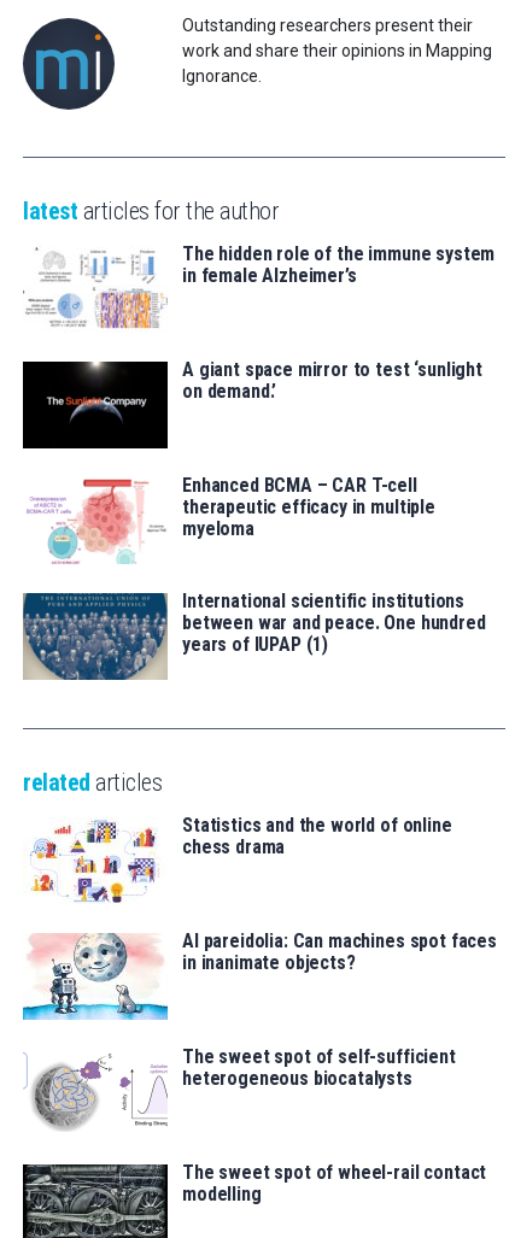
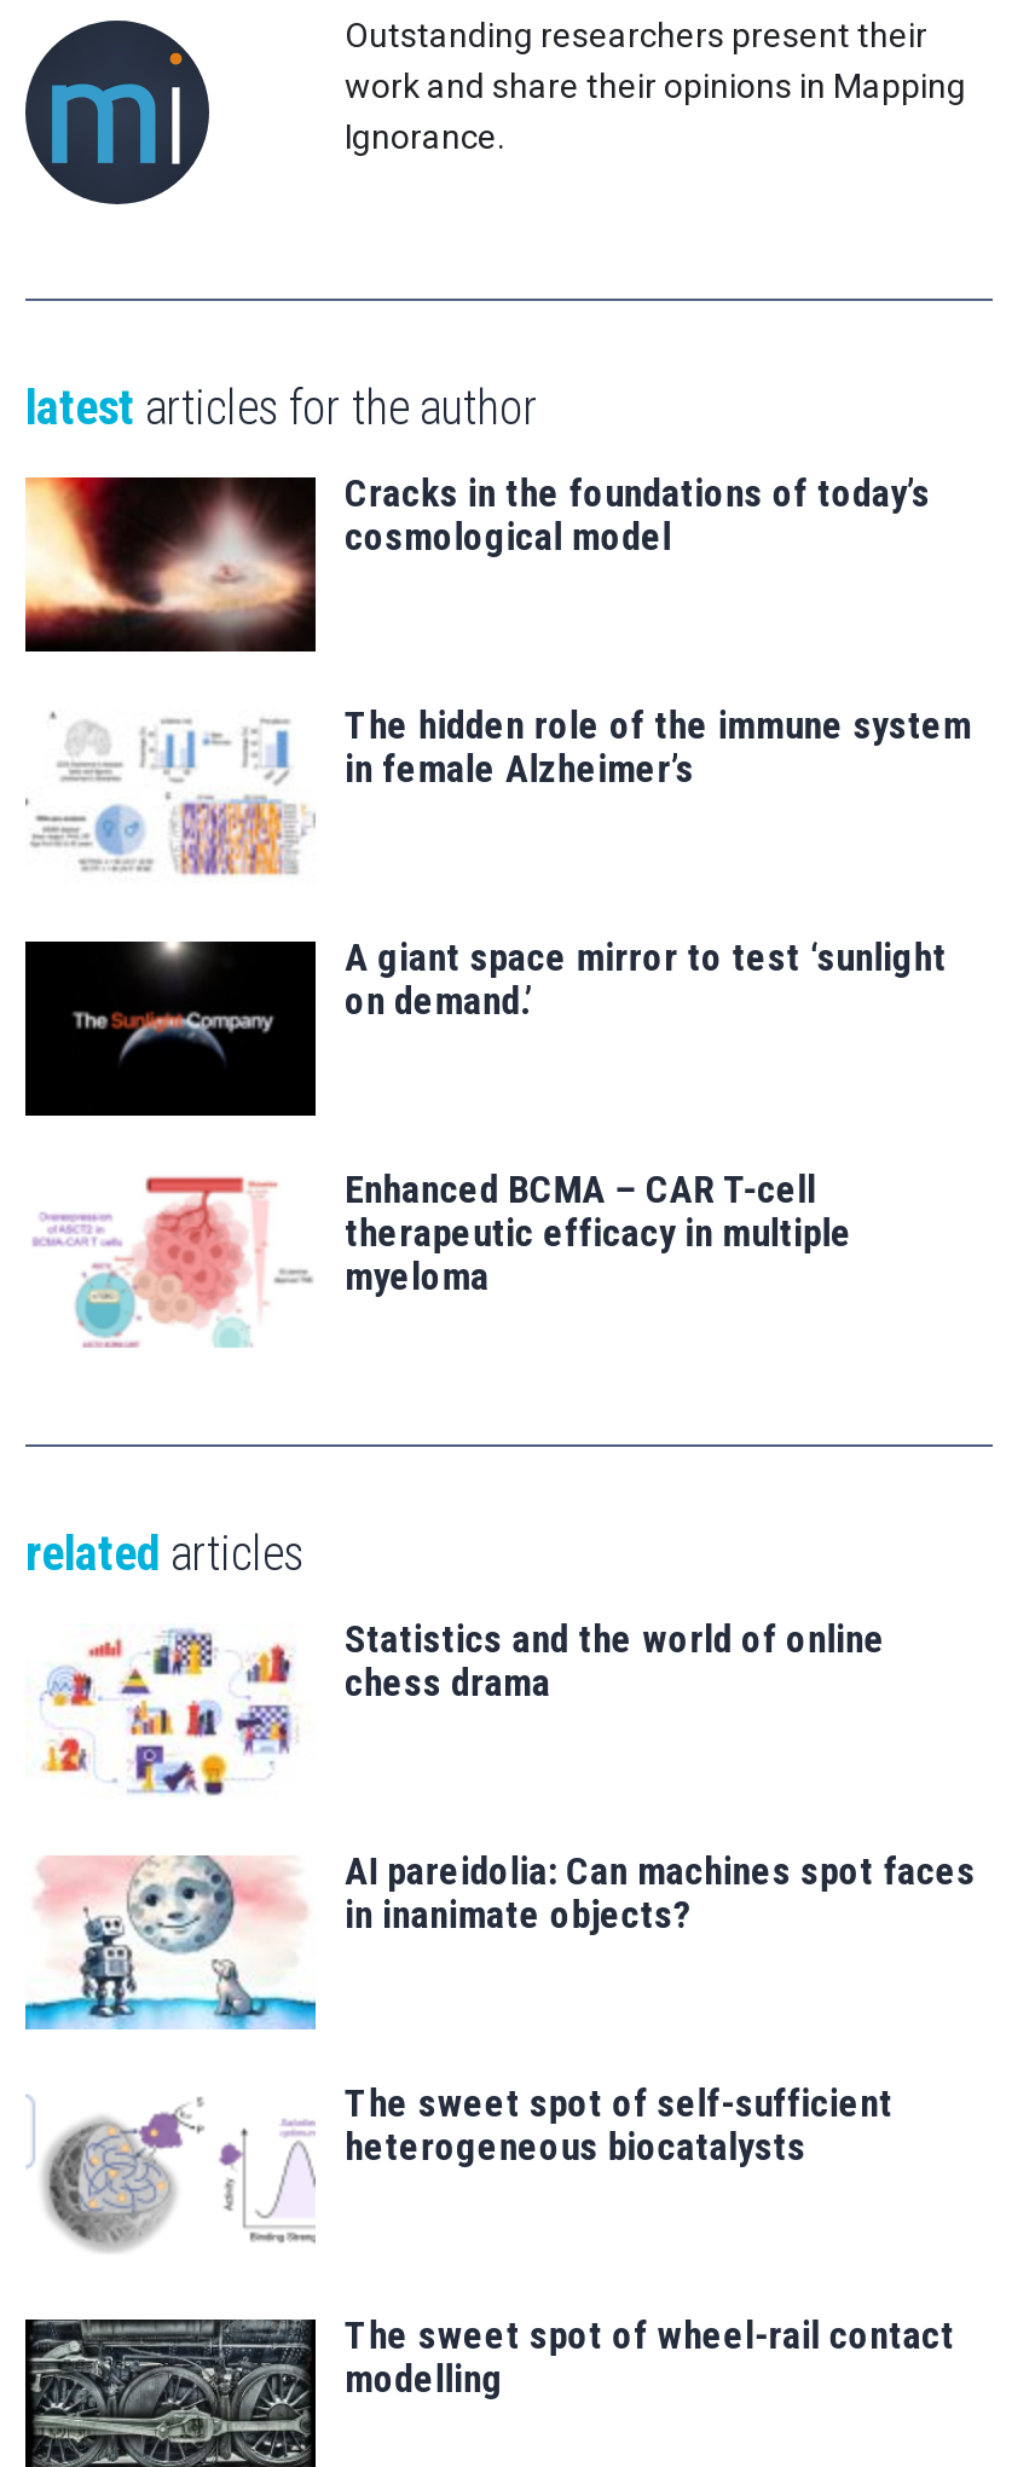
+ [image]
+ Cracks in the foundations of today’s
+ cosmological model

moved down: [image] | The hidden role of the immune system | in female Alzheimer’s | A giant space mirror to test ‘sunlight | on demand.’ | Enhanced BCMA – CAR T-cell | therapeutic efficacy in multiple | myeloma

- [image]
- International scientific institutions
- between war and peace. One hundred
- years of IUPAP (1)
